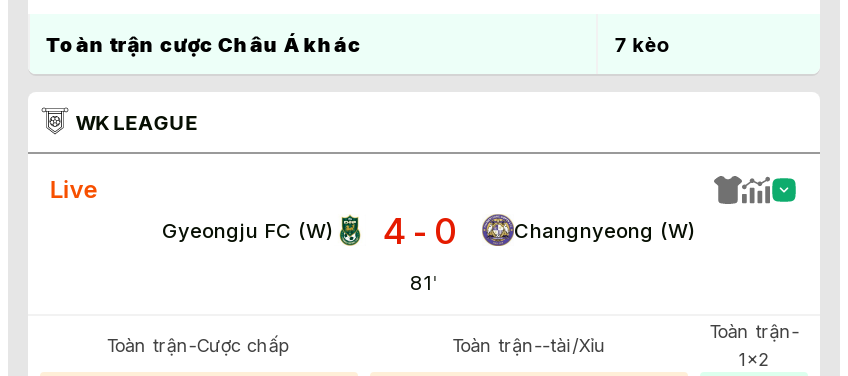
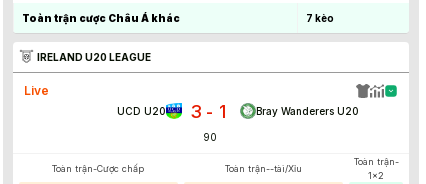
- WK LEAGUE
+ IRELAND U20 LEAGUE

- Gyeongju FC (W)
- 4 - 0
- Changnyeong (W)
+ UCD U20
+ 3 - 1
+ Bray Wanderers U20

- 81'
+ 90'
